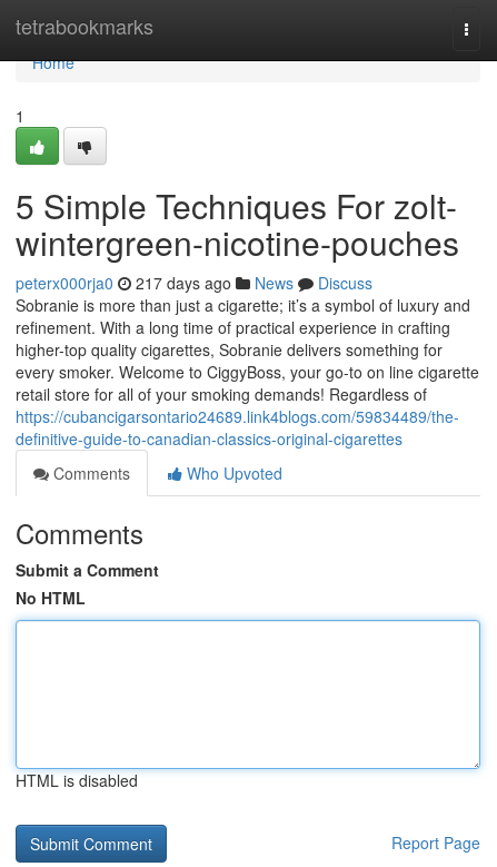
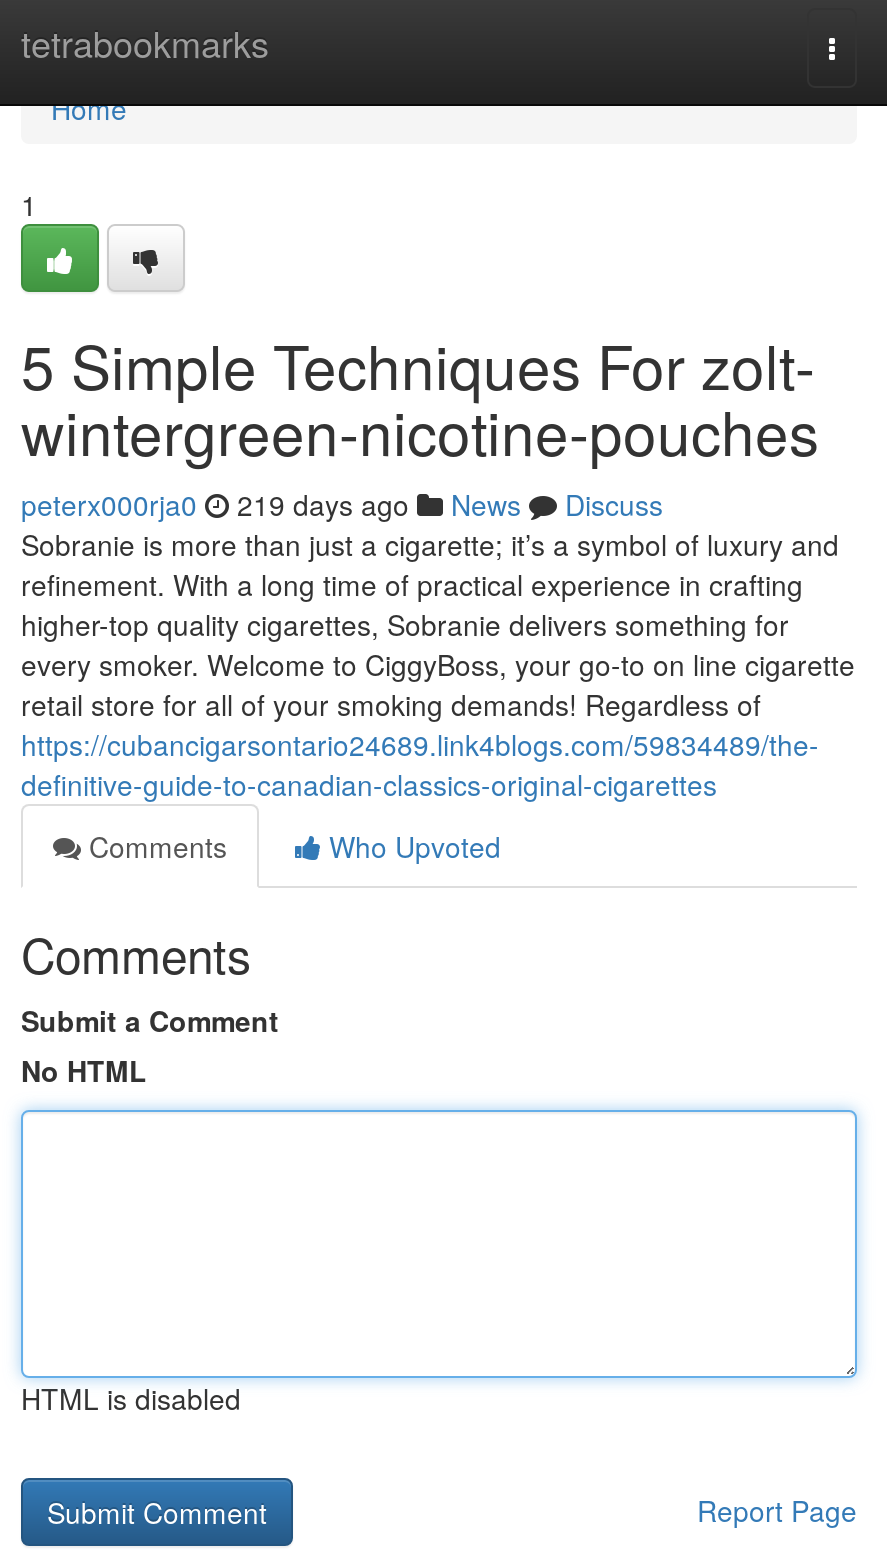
- peterx000rja0 217 days ago News Discuss
+ peterx000rja0 219 days ago News Discuss
